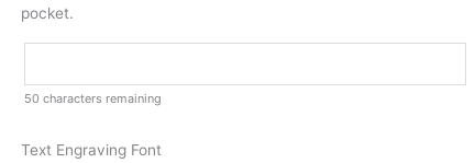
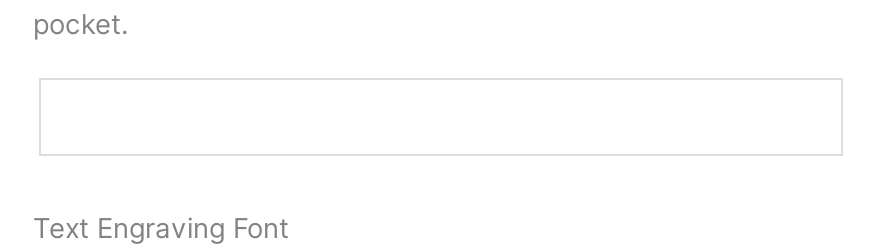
- 50 characters remaining
